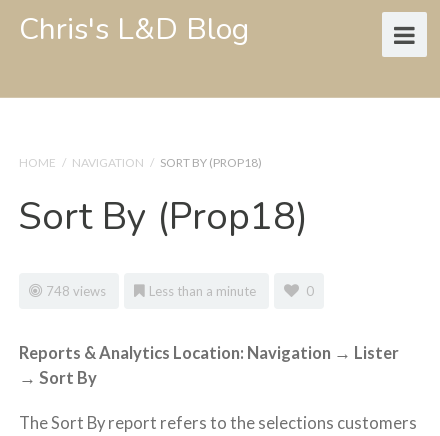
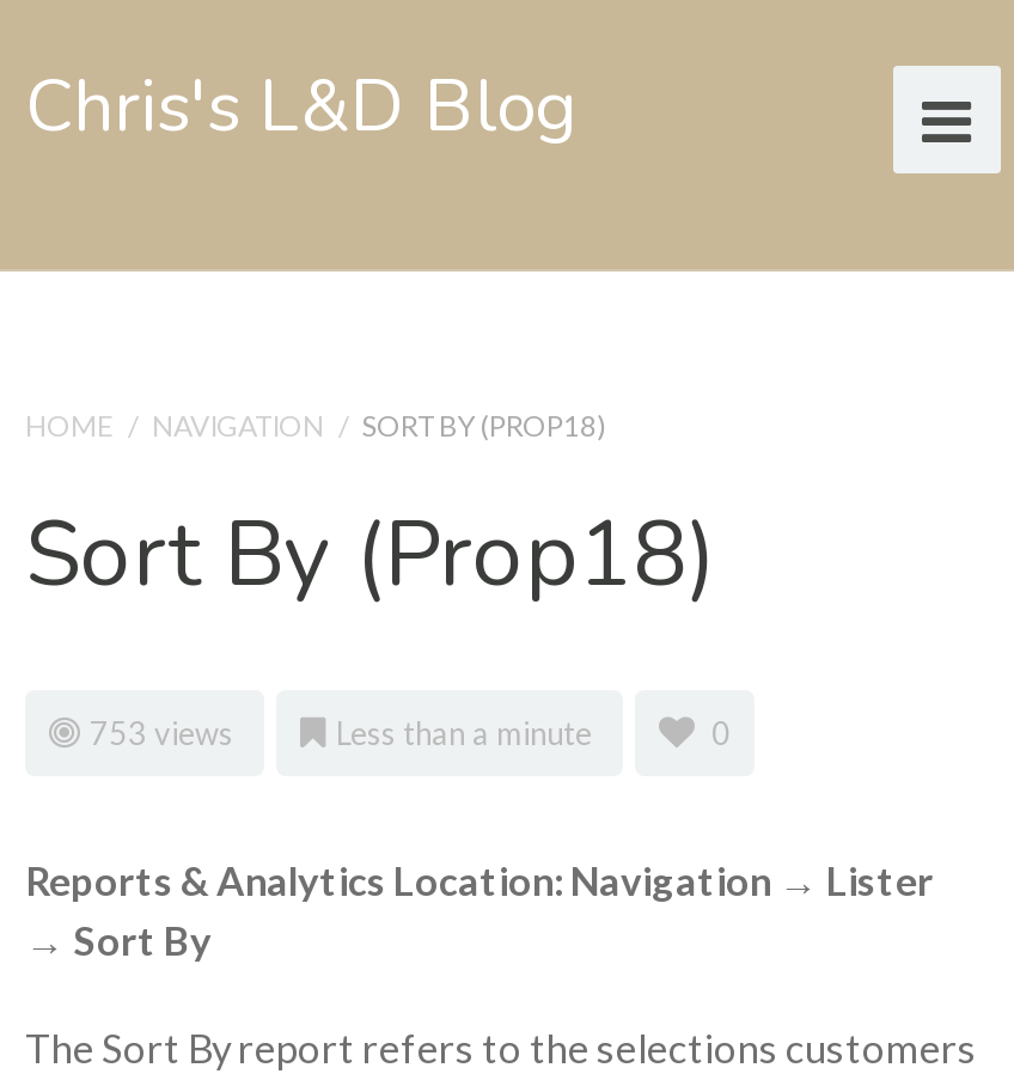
- 748 views
+ 753 views
